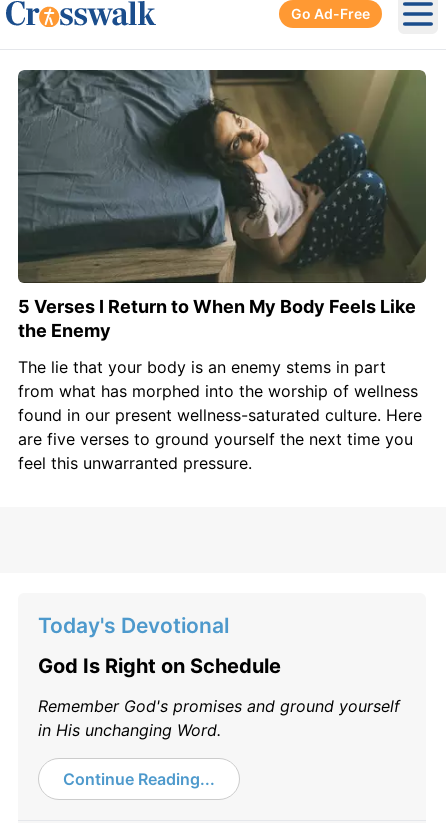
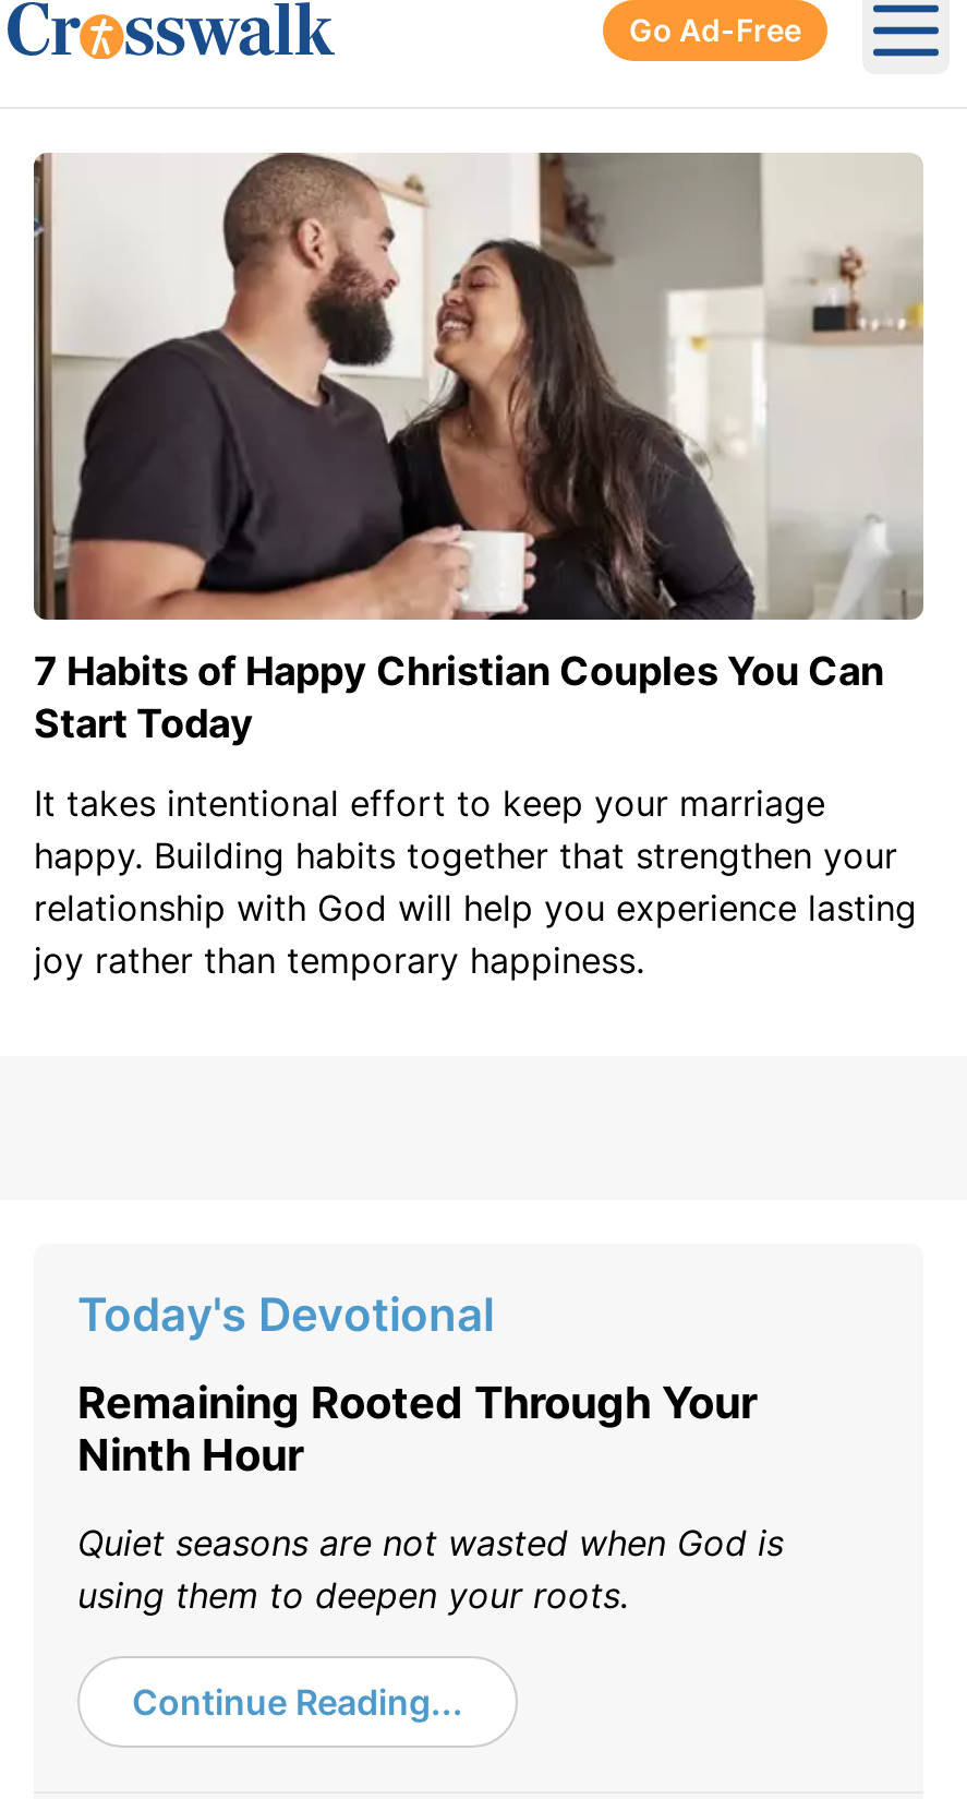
- [image]
- 5 Verses I Return to When My Body Feels Like
- the Enemy
+ [image]
+ 7 Habits of Happy Christian Couples You Can
+ Start Today

- The lie that your body is an enemy stems in part
- from what has morphed into the worship of wellness
- found in our present wellness-saturated culture. Here
- are five verses to ground yourself the next time you
- feel this unwarranted pressure.
+ It takes intentional effort to keep your marriage
+ happy. Building habits together that strengthen your
+ relationship with God will help you experience lasting
+ joy rather than temporary happiness.

moved up: Today's Devotional

- God Is Right on Schedule
+ Remaining Rooted Through Your
+ Ninth Hour

- Remember God's promises and ground yourself
- in His unchanging Word.
+ Quiet seasons are not wasted when God is
+ using them to deepen your roots.
